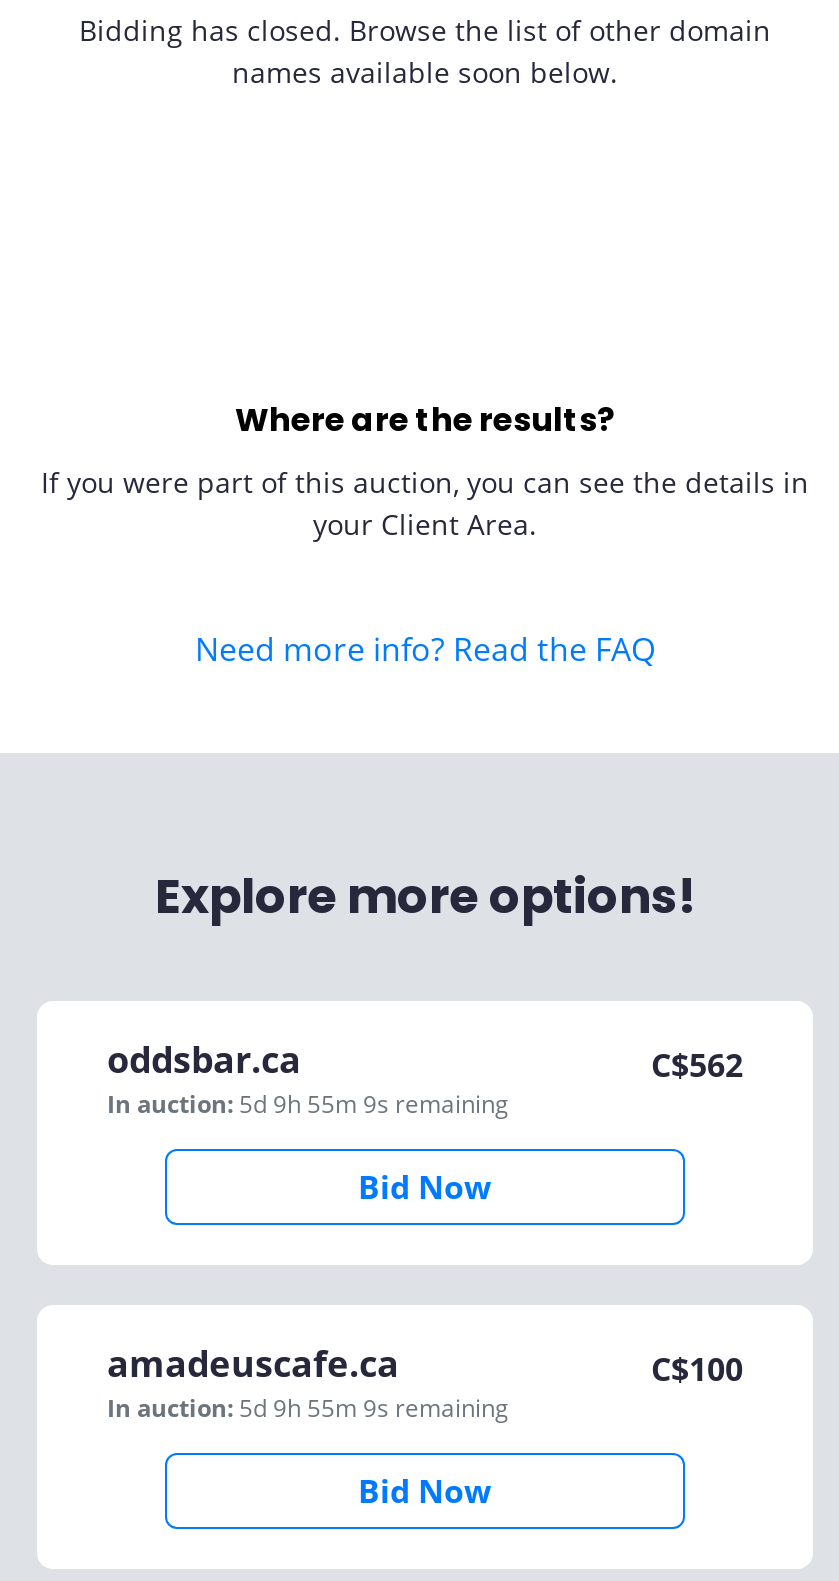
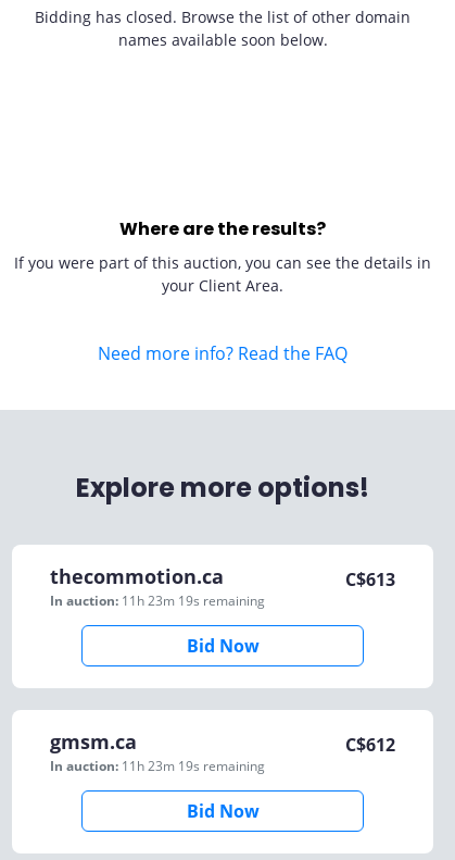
- oddsbar.ca
- In auction: 5d 9h 55m 9s remaining
+ thecommotion.ca
+ In auction: 11h 23m 19s remaining

- C$562
+ C$613

- amadeuscafe.ca
- In auction: 5d 9h 55m 9s remaining
+ gmsm.ca
+ In auction: 11h 23m 19s remaining

- C$100
+ C$612
